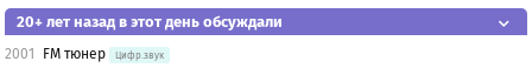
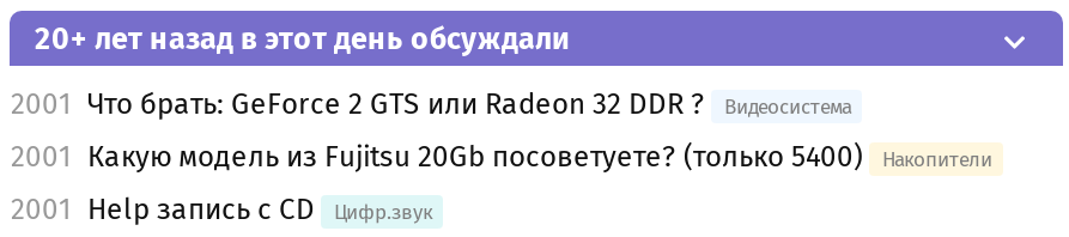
- 2001 FM тюнер
+ 2001 Что брать: GeForce 2 GTS или Radeon 32 DDR ?
+ Видеосистема
+ 2001 Какую модель из Fujitsu 20Gb посоветуете? (только 5400)
+ Накопители
+ 2001 Help запись с CD
